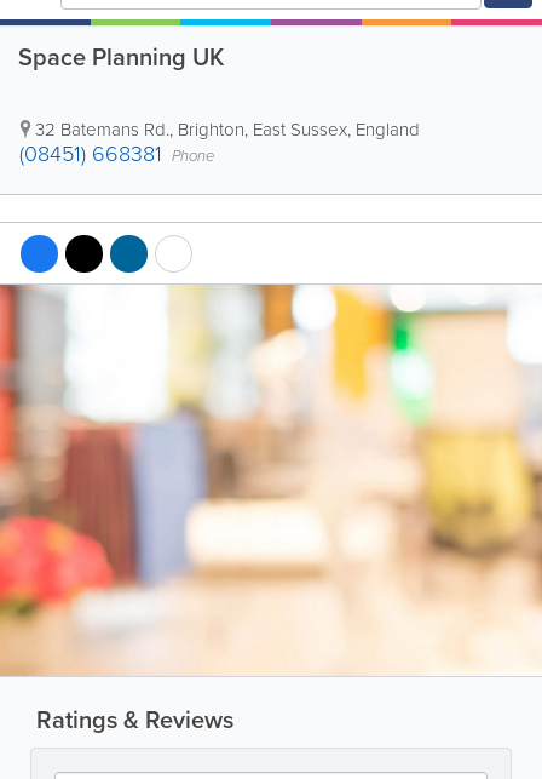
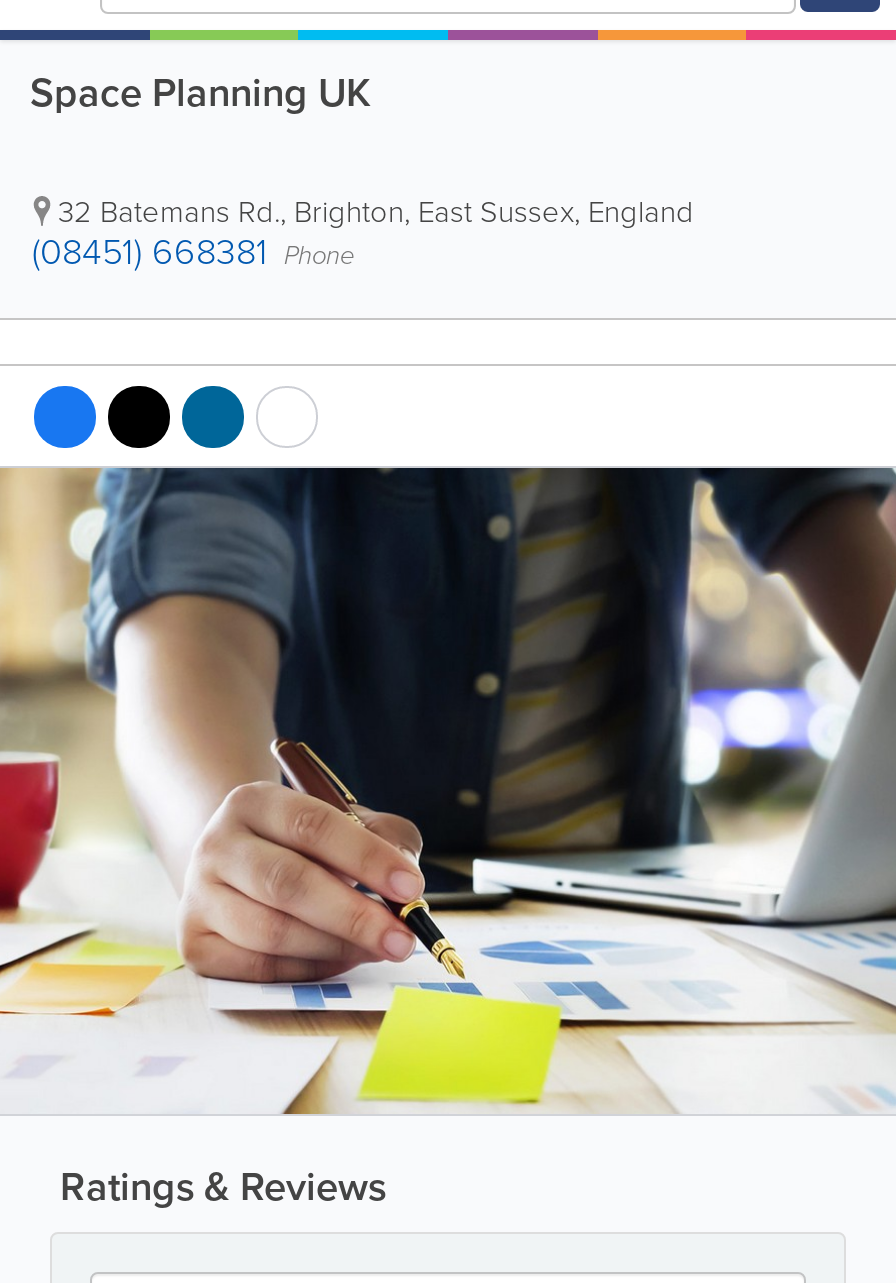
- [image]
+ [image]
